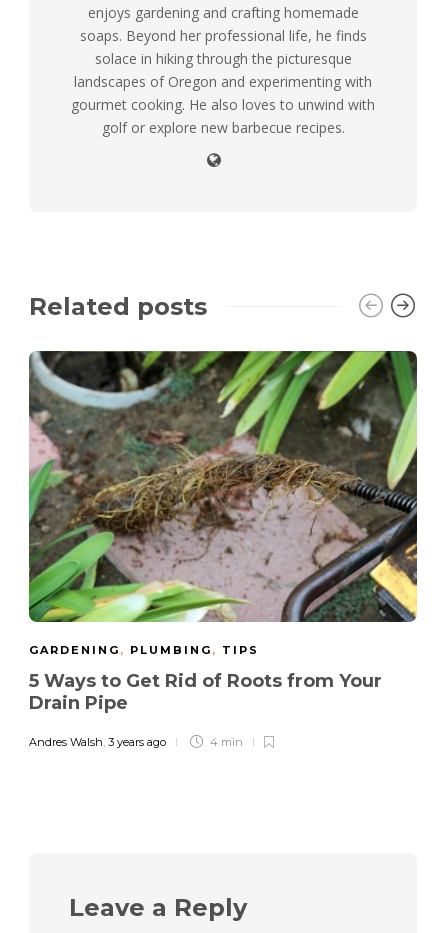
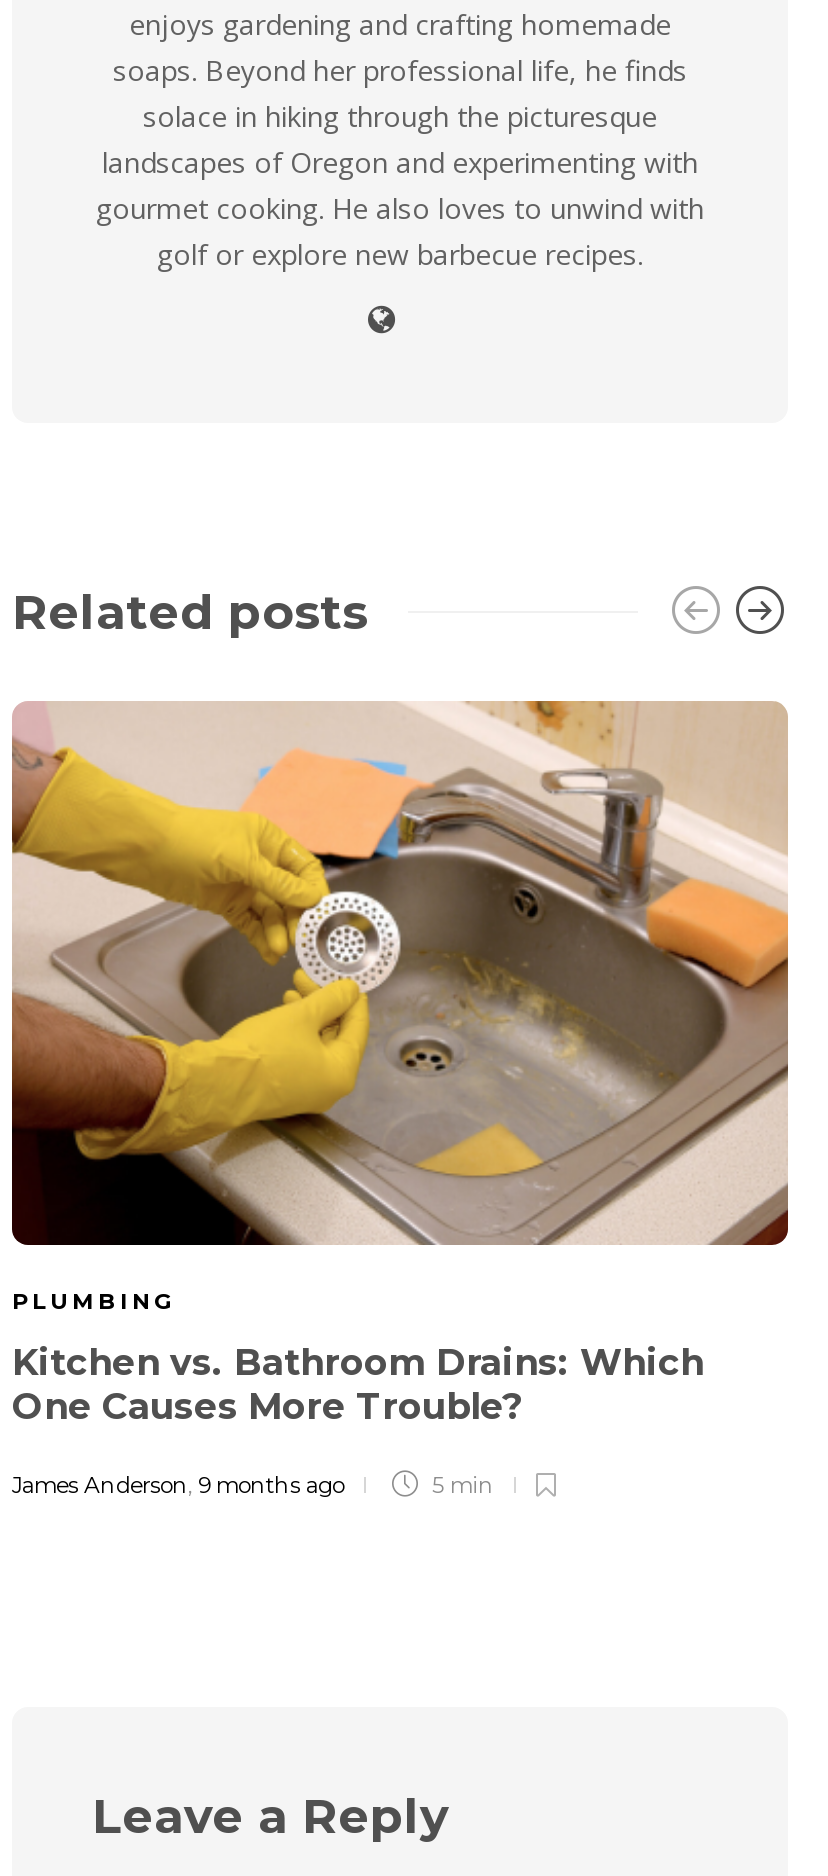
- [image]
- GARDENING, PLUMBING, TIPS
+ [image]
+ PLUMBING

- 5 Ways to Get Rid of Roots from Your
- Drain Pipe
+ Kitchen vs. Bathroom Drains: Which
+ One Causes More Trouble?

- Andres Walsh, 3 years ago
- 4 min
+ James Anderson, 9 months ago
+ 5 min
